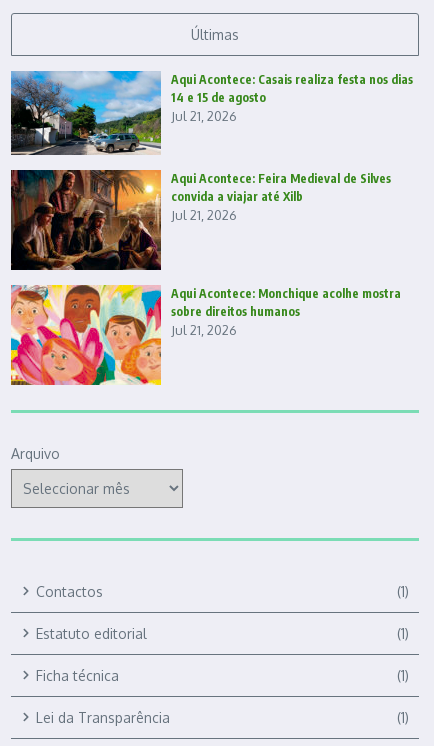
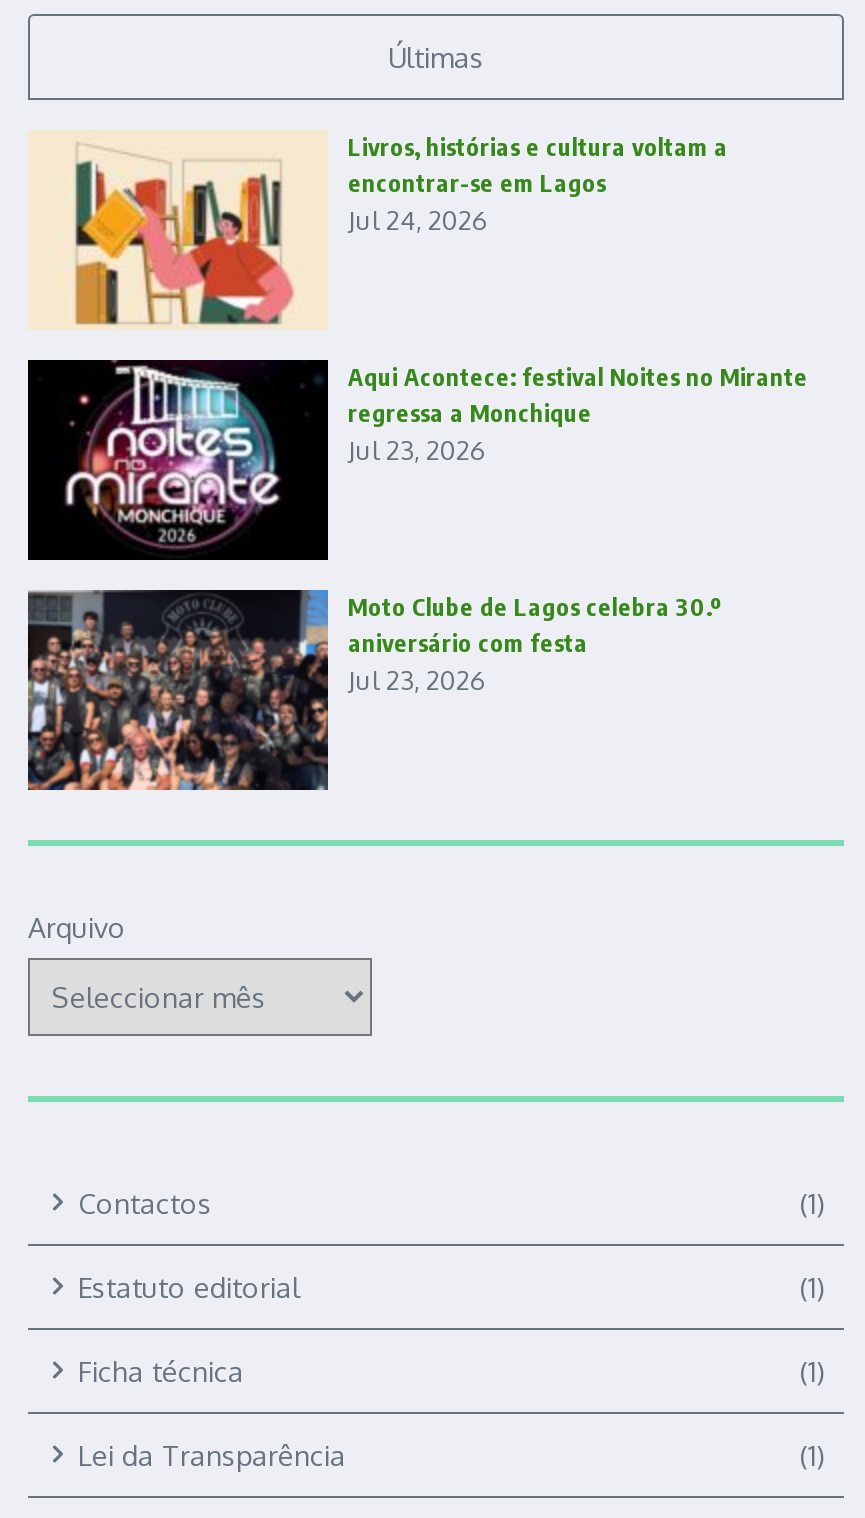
- [image]
- Aqui Acontece: Casais realiza festa nos dias
- 14 e 15 de agosto
- Jul 21, 2026
+ [image]
+ Livros, histórias e cultura voltam a
+ encontrar-se em Lagos
+ Jul 24, 2026

- [image]
- Aqui Acontece: Feira Medieval de Silves
- convida a viajar até Xilb
- Jul 21, 2026
+ [image]
+ Aqui Acontece: festival Noites no Mirante
+ regressa a Monchique
+ Jul 23, 2026

- [image]
- Aqui Acontece: Monchique acolhe mostra
- sobre direitos humanos
- Jul 21, 2026
+ [image]
+ Moto Clube de Lagos celebra 30.º
+ aniversário com festa
+ Jul 23, 2026
